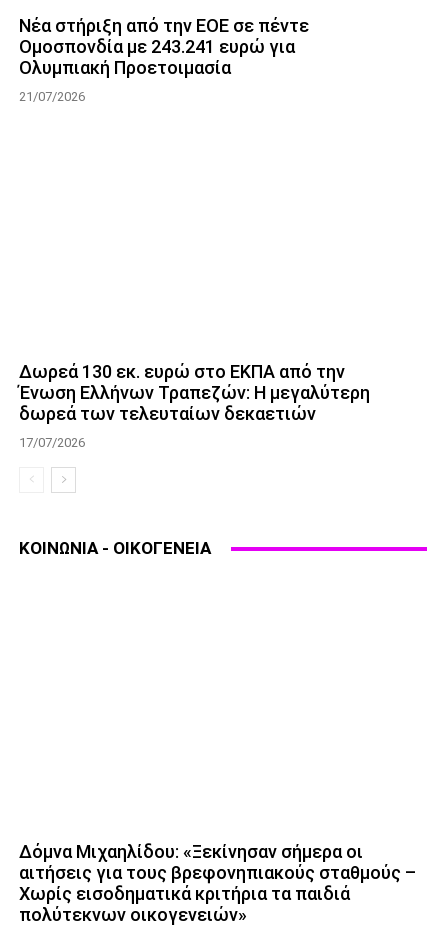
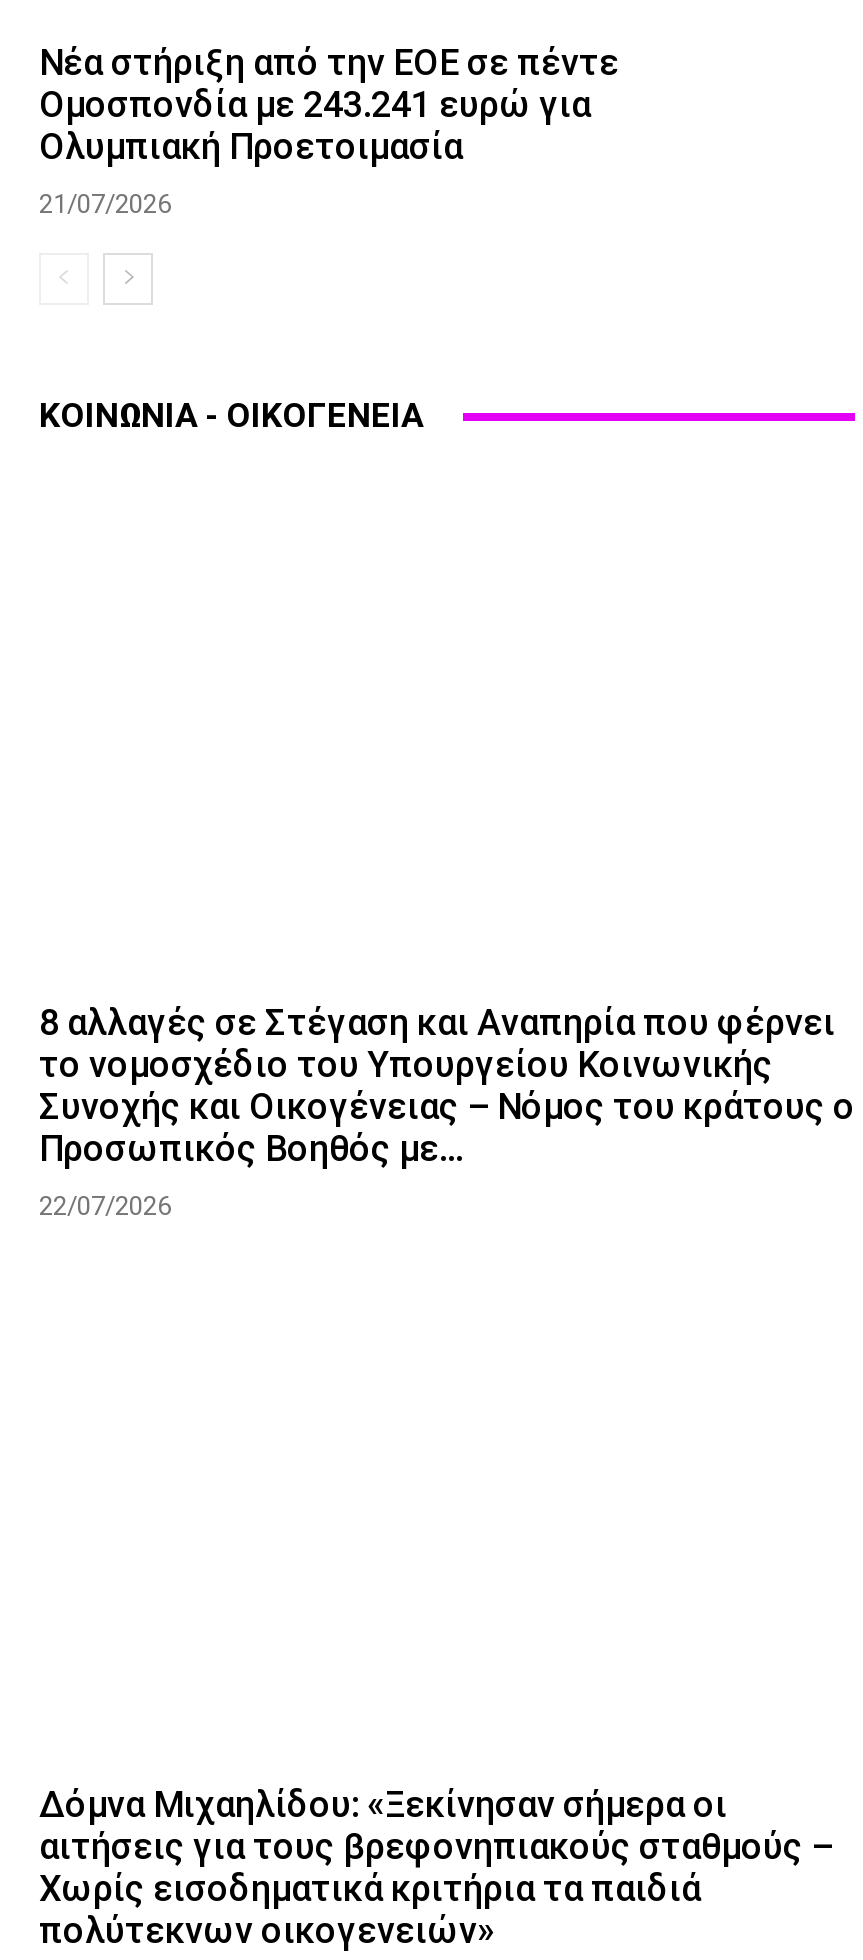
- Δωρεά 130 εκ. ευρώ στο ΕΚΠΑ από την
- Ένωση Ελλήνων Τραπεζών: Η μεγαλύτερη
- δωρεά των τελευταίων δεκαετιών
- 17/07/2026

moved up: ΚΟΙΝΩΝΙΑ - ΟΙΚΟΓΕΝΕΙΑ

+ 8 αλλαγές σε Στέγαση και Αναπηρία που φέρνει
+ το νομοσχέδιο του Υπουργείου Κοινωνικής
+ Συνοχής και Οικογένειας – Νόμος του κράτους ο
+ Προσωπικός Βοηθός με...
+ 22/07/2026
